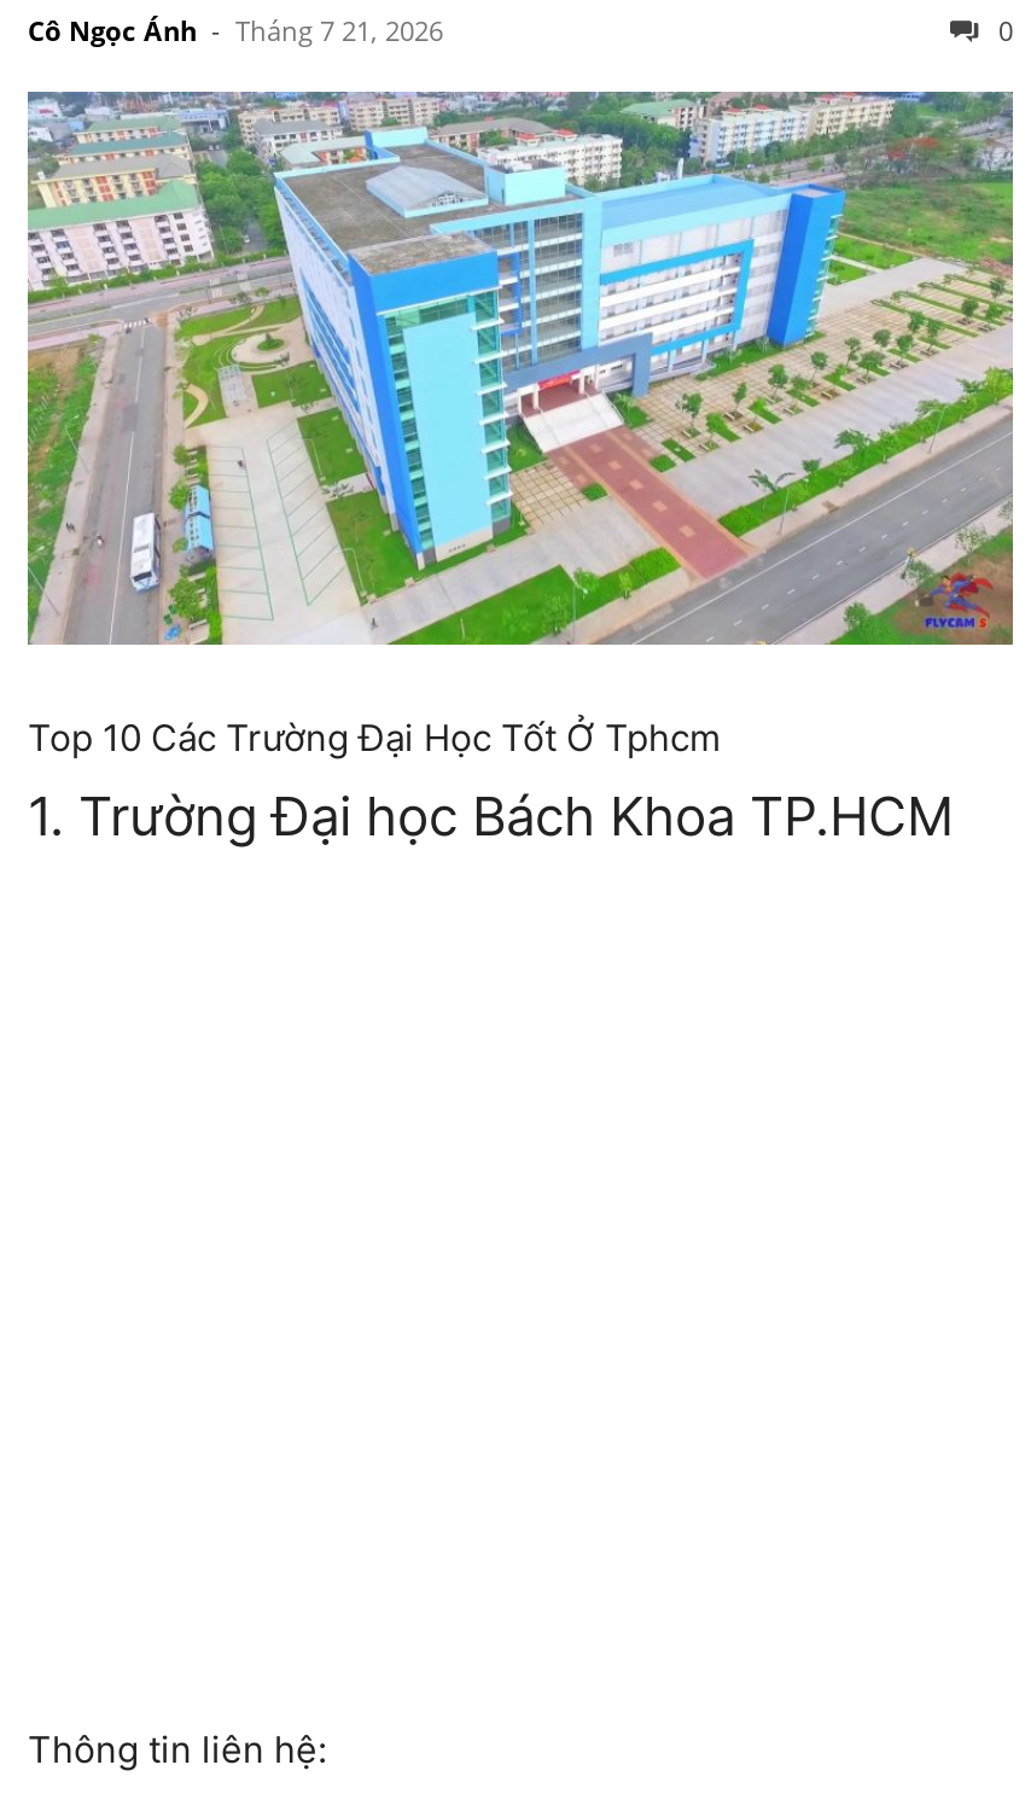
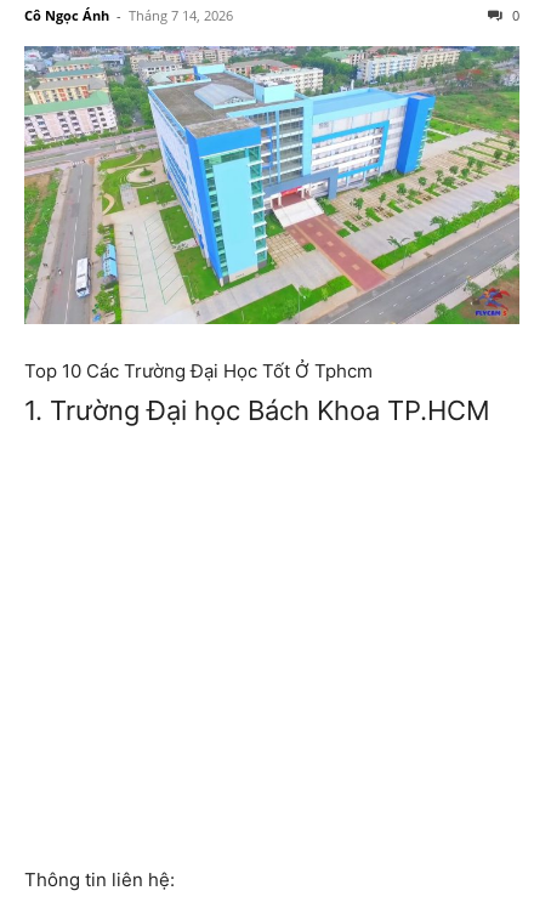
- Cô Ngọc Ánh - Tháng 7 21, 2026
+ Cô Ngọc Ánh - Tháng 7 14, 2026
